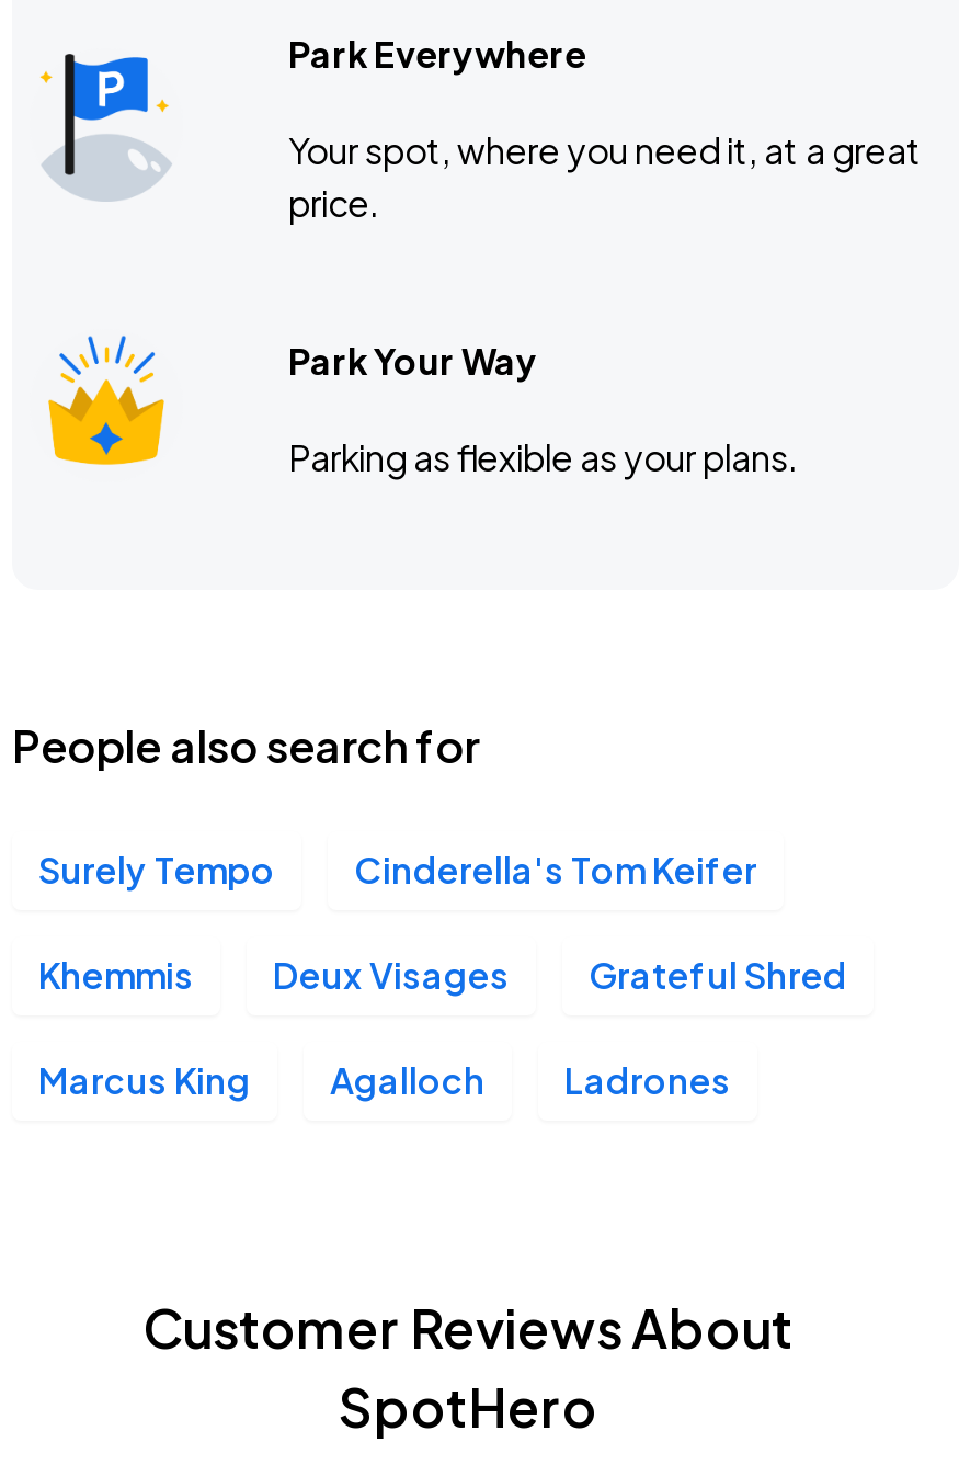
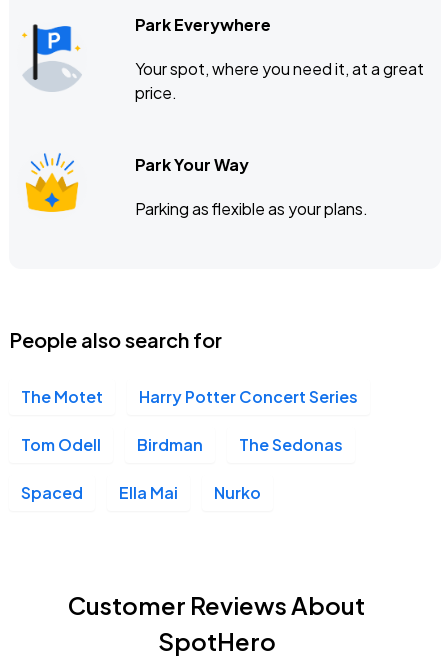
- Surely Tempo
- Cinderella's Tom Keifer
+ The Motet
+ Harry Potter Concert Series

- Khemmis
- Deux Visages
- Grateful Shred
+ Tom Odell
+ Birdman
+ The Sedonas

- Marcus King
- Agalloch
- Ladrones
+ Spaced
+ Ella Mai
+ Nurko
